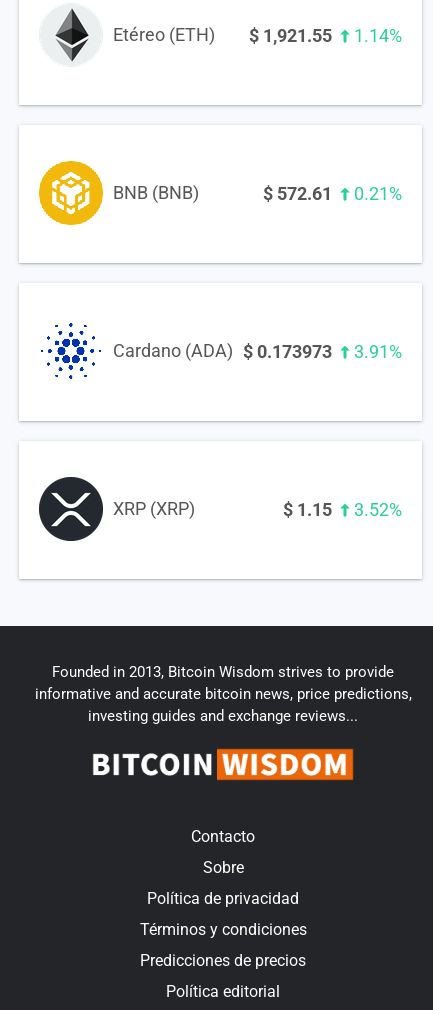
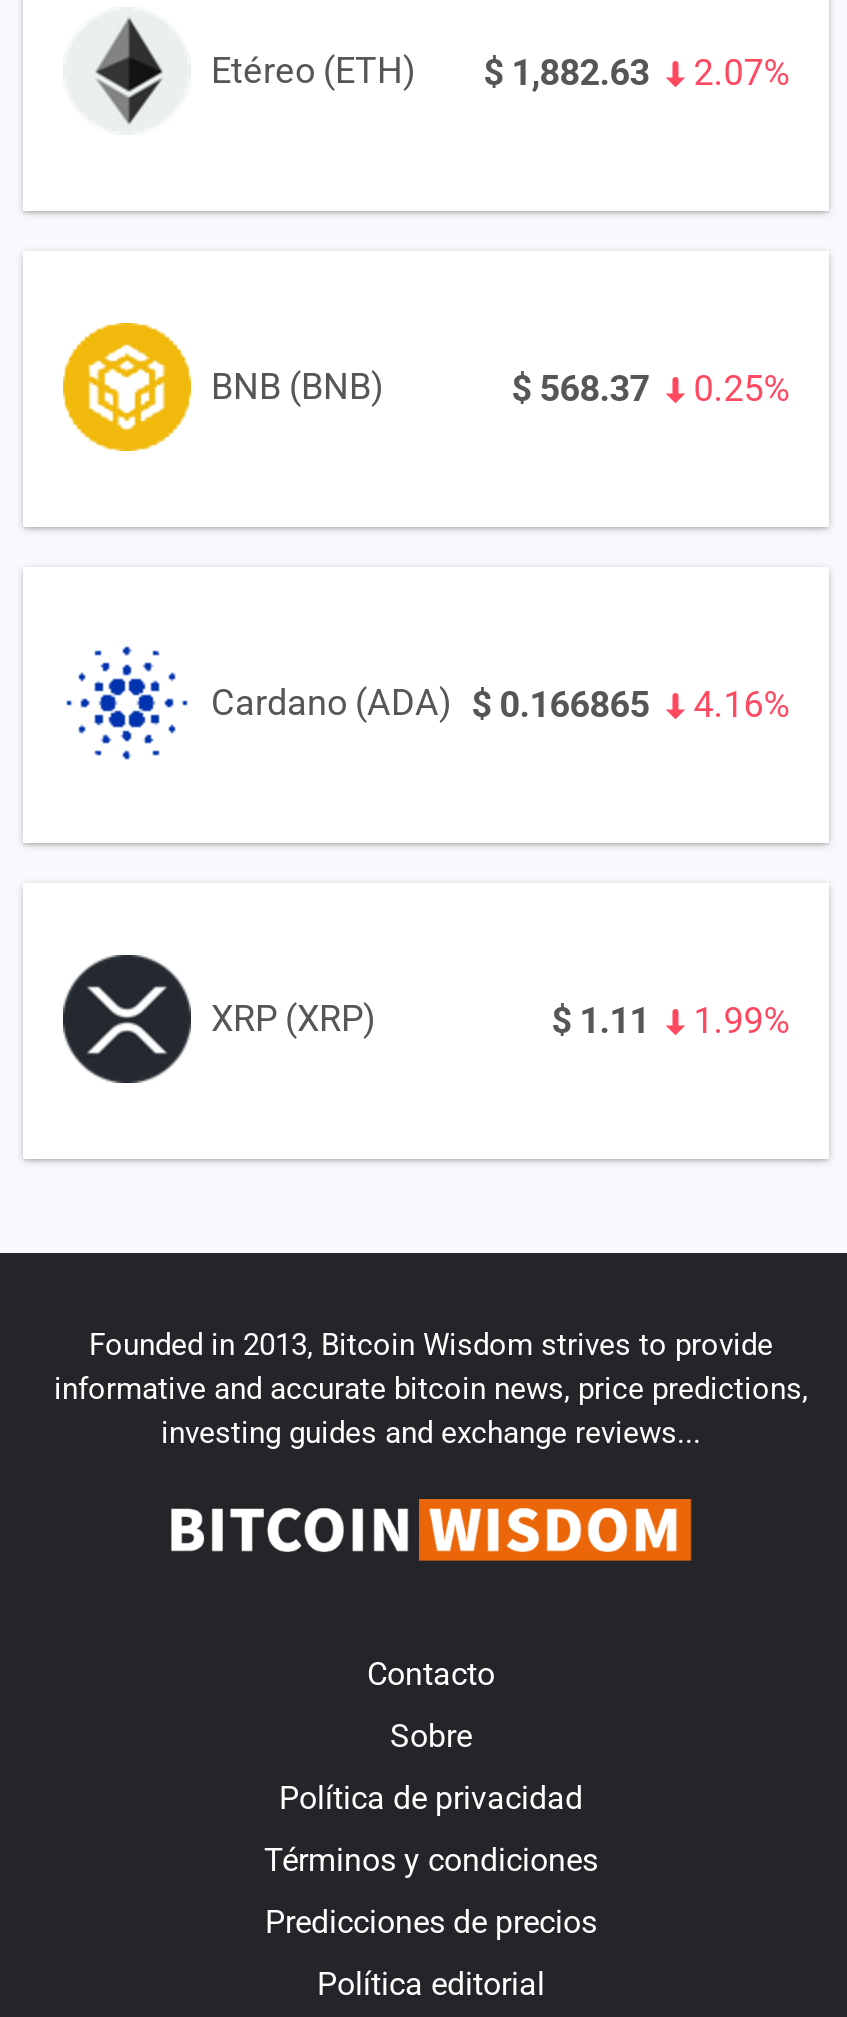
- $ 1,921.55
+ $ 1,882.63

- 1.14%
+ 2.07%

- $ 572.61
+ $ 568.37

- 0.21%
+ 0.25%

- Cardano (ADA) $ 0.173973
+ Cardano (ADA) $ 0.166865

- 3.91%
+ 4.16%

- $ 1.15
+ $ 1.11

- 3.52%
+ 1.99%
